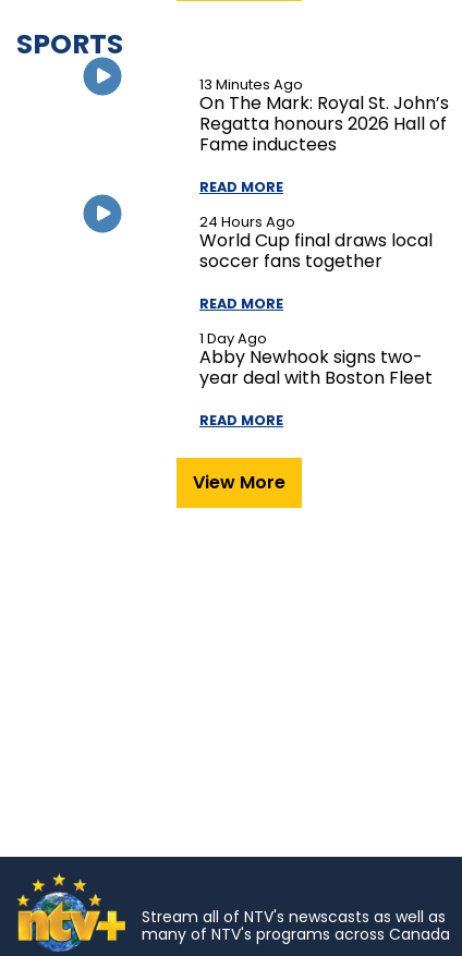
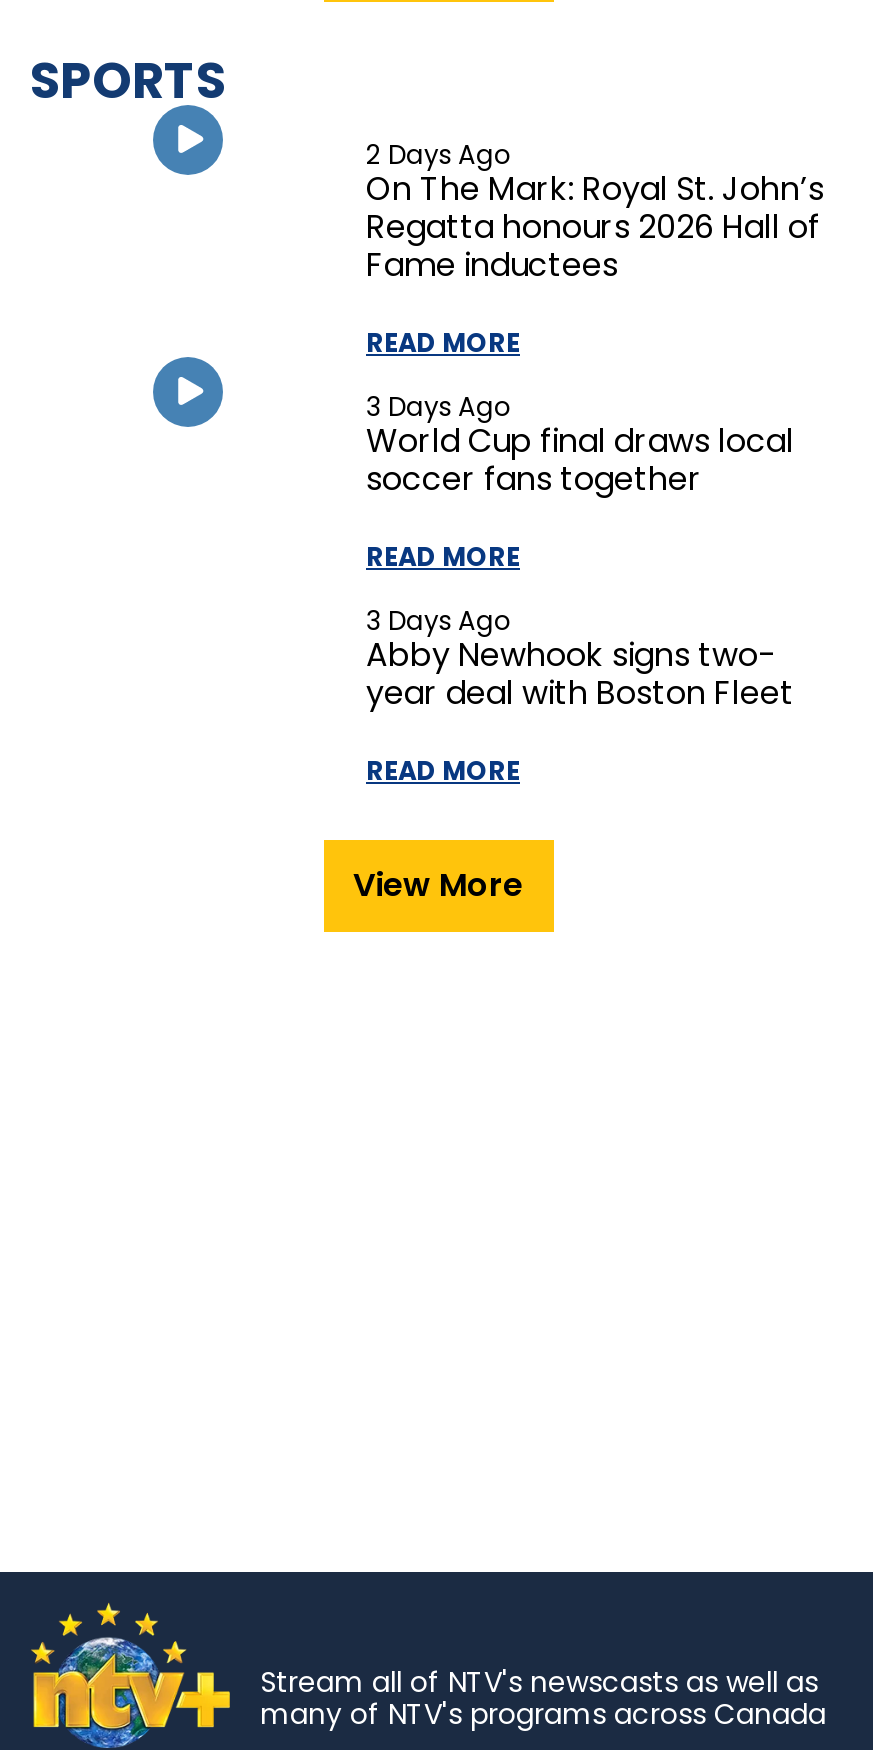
- 13 Minutes Ago
+ 2 Days Ago

- 24 Hours Ago
+ 3 Days Ago

- 1 Day Ago
+ 3 Days Ago
